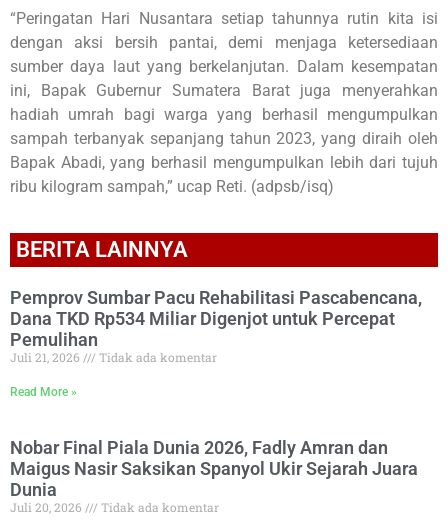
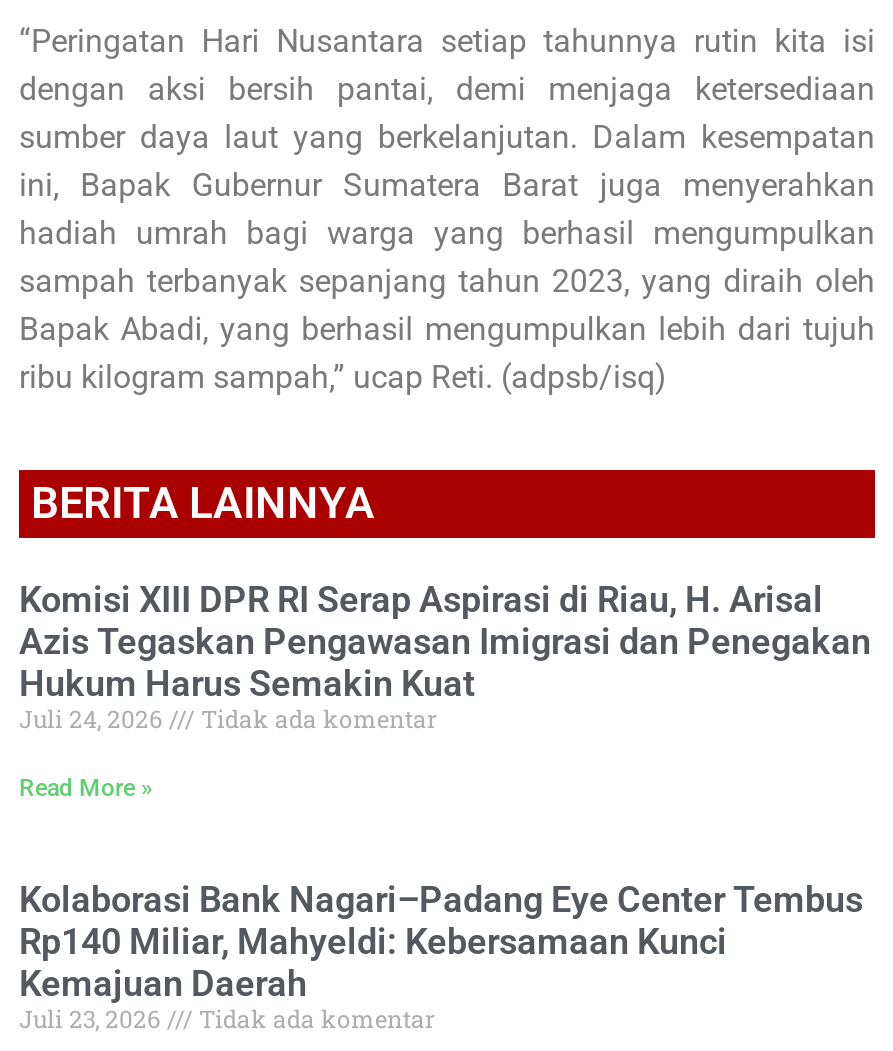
- Pemprov Sumbar Pacu Rehabilitasi Pascabencana,
- Dana TKD Rp534 Miliar Digenjot untuk Percepat
- Pemulihan
- Juli 21, 2026
+ Komisi XIII DPR RI Serap Aspirasi di Riau, H. Arisal
+ Azis Tegaskan Pengawasan Imigrasi dan Penegakan
+ Hukum Harus Semakin Kuat
+ Juli 24, 2026

- Nobar Final Piala Dunia 2026, Fadly Amran dan
- Maigus Nasir Saksikan Spanyol Ukir Sejarah Juara
- Dunia
- Juli 20, 2026
+ Kolaborasi Bank Nagari–Padang Eye Center Tembus
+ Rp140 Miliar, Mahyeldi: Kebersamaan Kunci
+ Kemajuan Daerah
+ Juli 23, 2026
